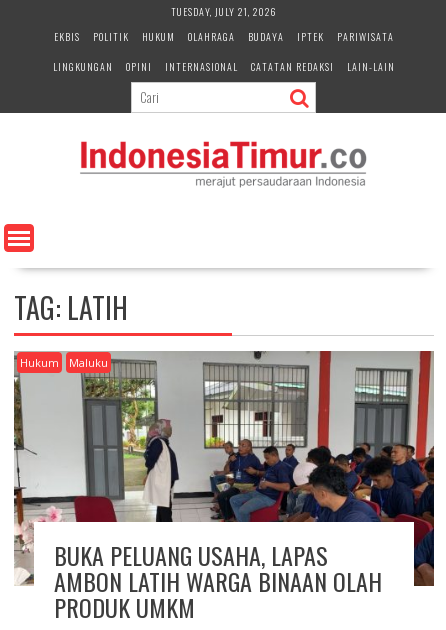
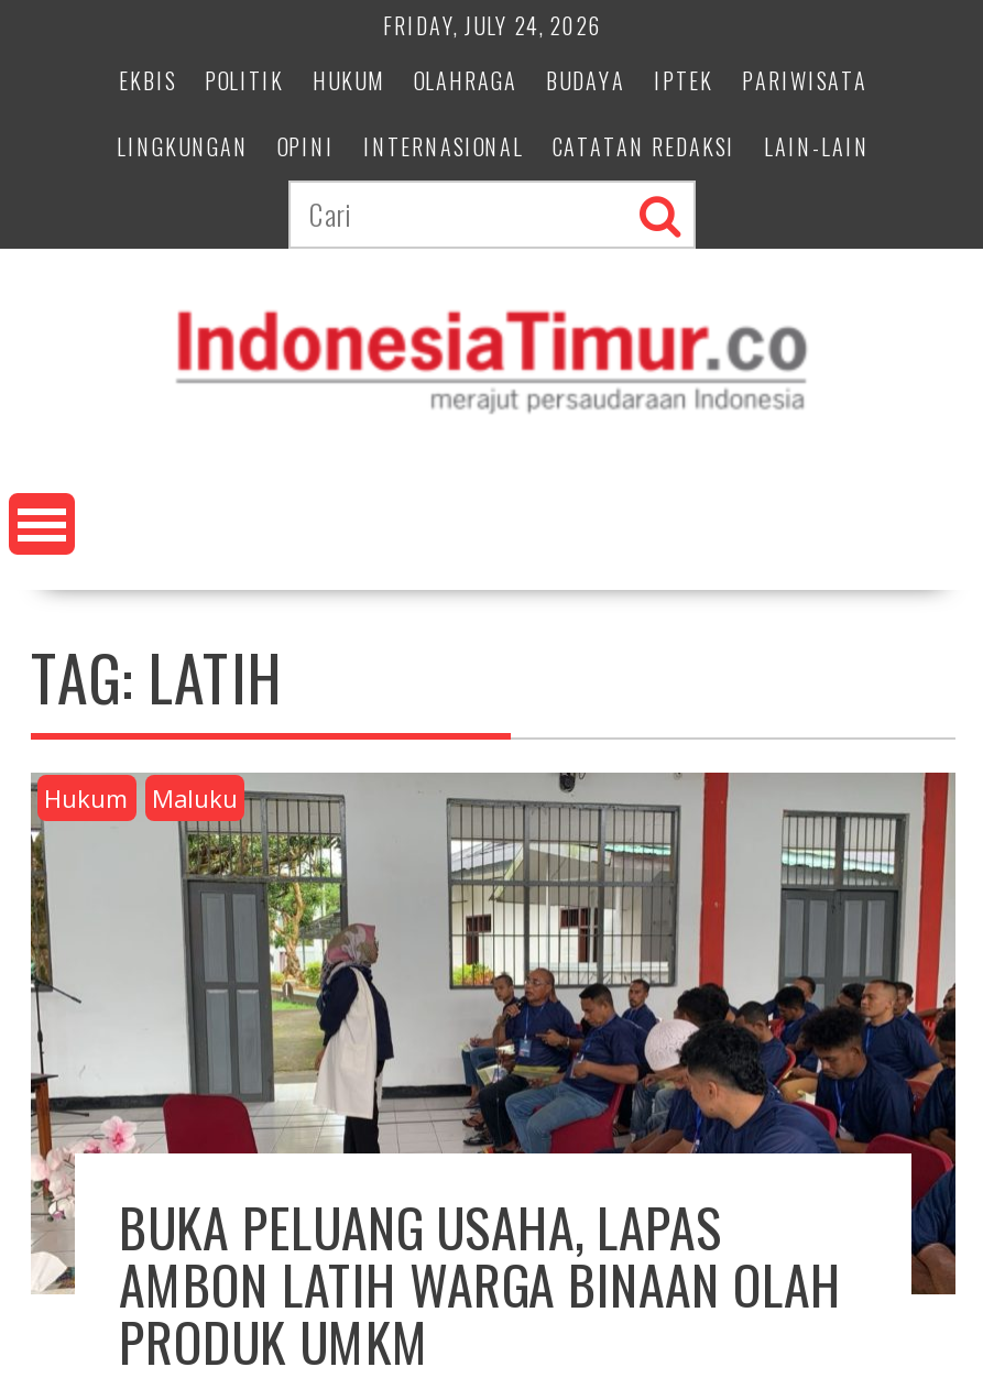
- TUESDAY, JULY 21, 2026
+ FRIDAY, JULY 24, 2026
